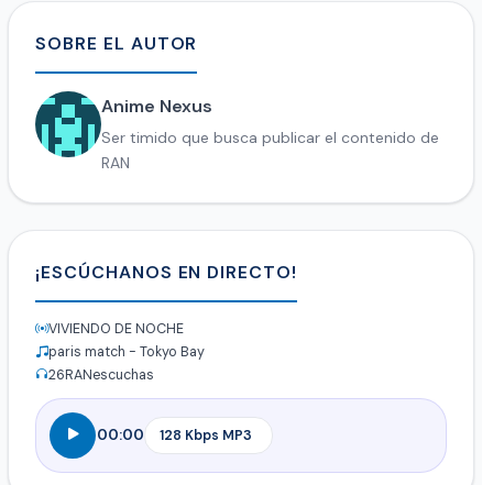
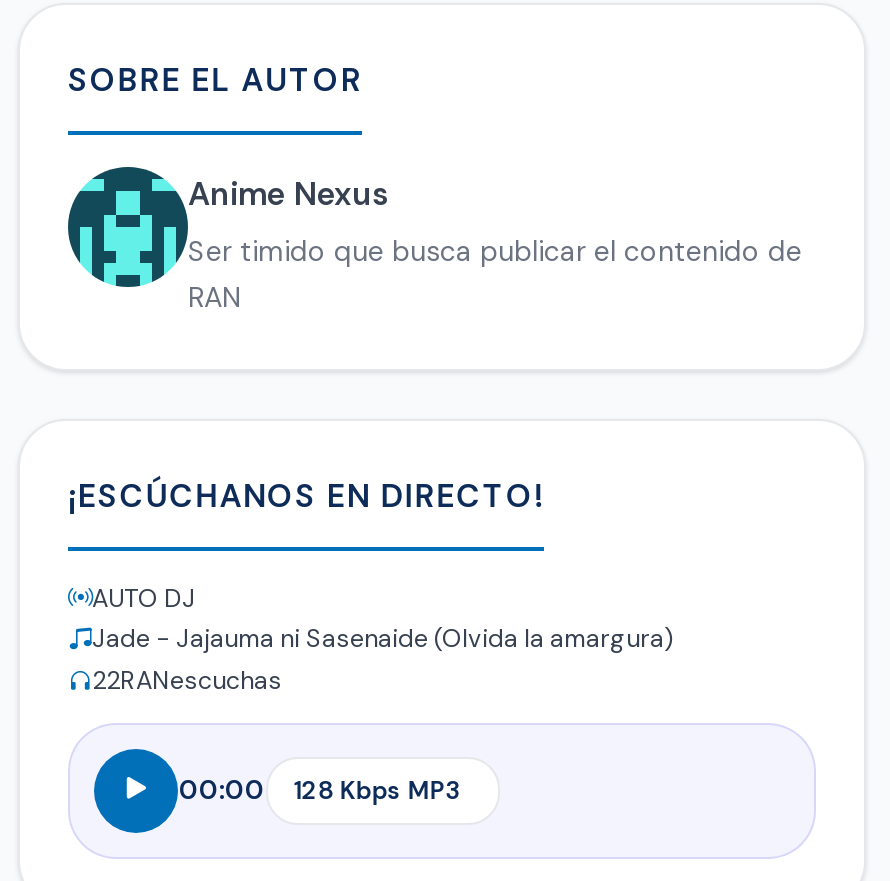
- VIVIENDO DE NOCHE
- paris match - Tokyo Bay
- 26RANescuchas
+ AUTO DJ
+ Jade - Jajauma ni Sasenaide (Olvida la amargura)
+ 22RANescuchas
